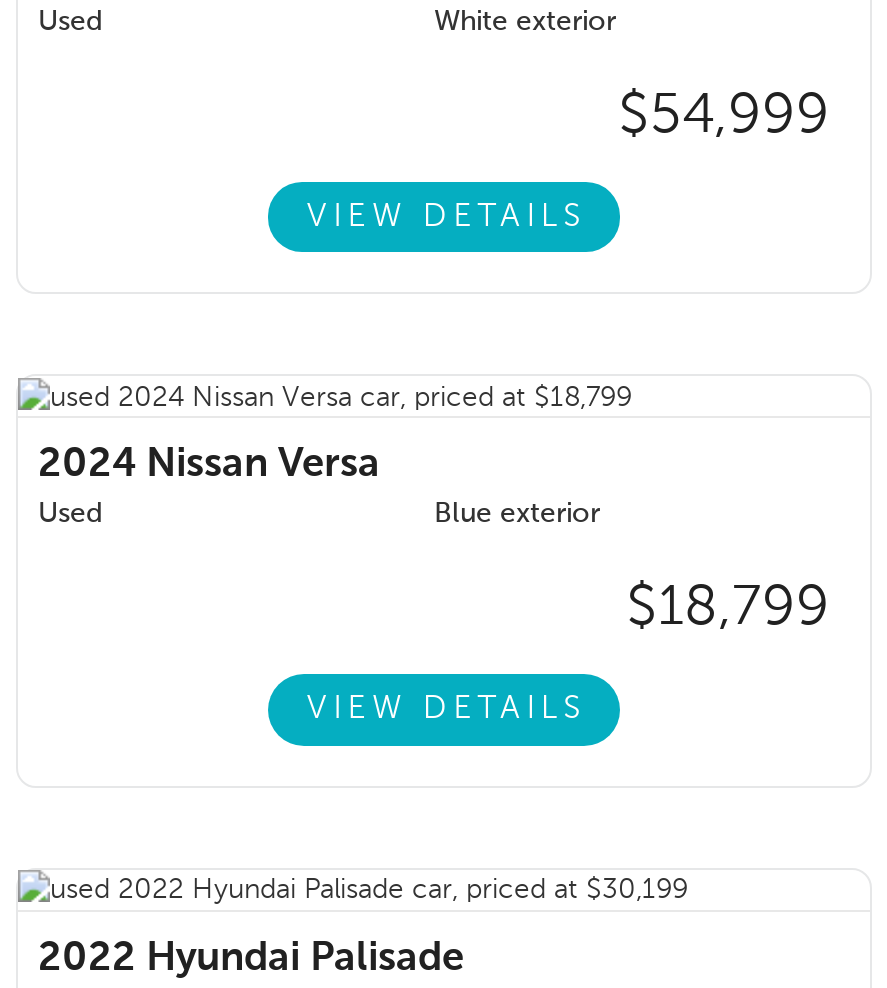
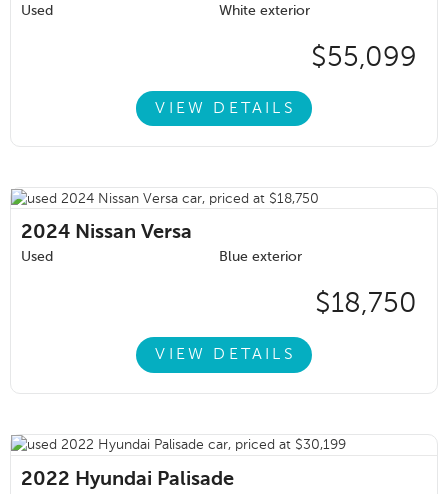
- $54,999
+ $55,099

- $18,799
+ $18,750
